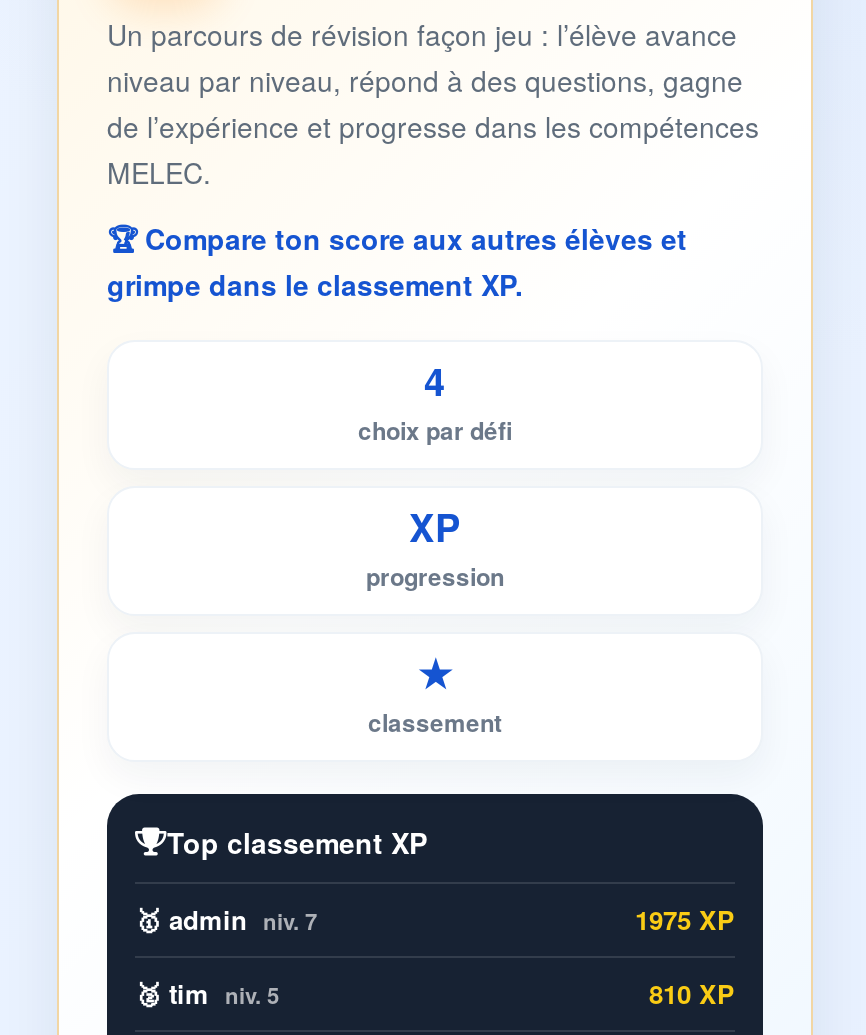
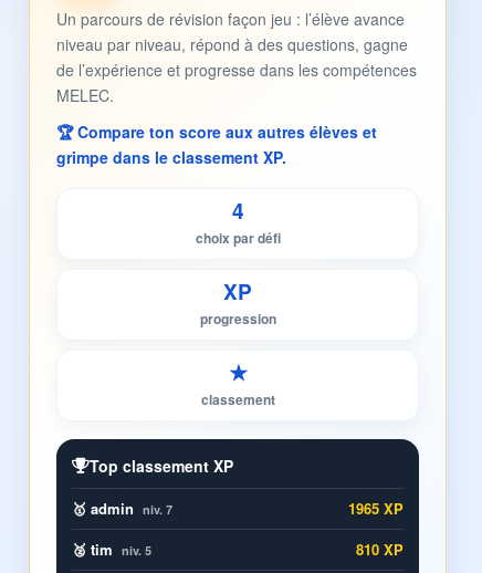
- 1975 XP
+ 1965 XP
